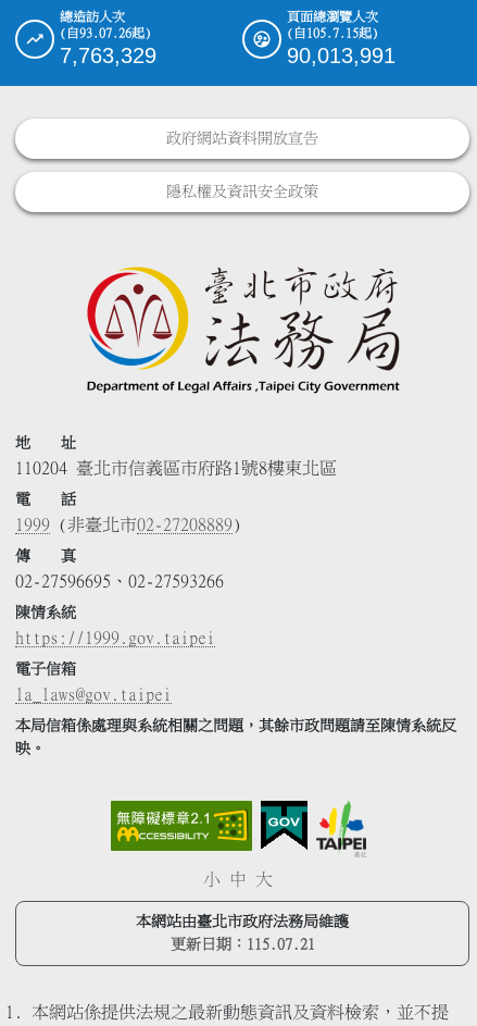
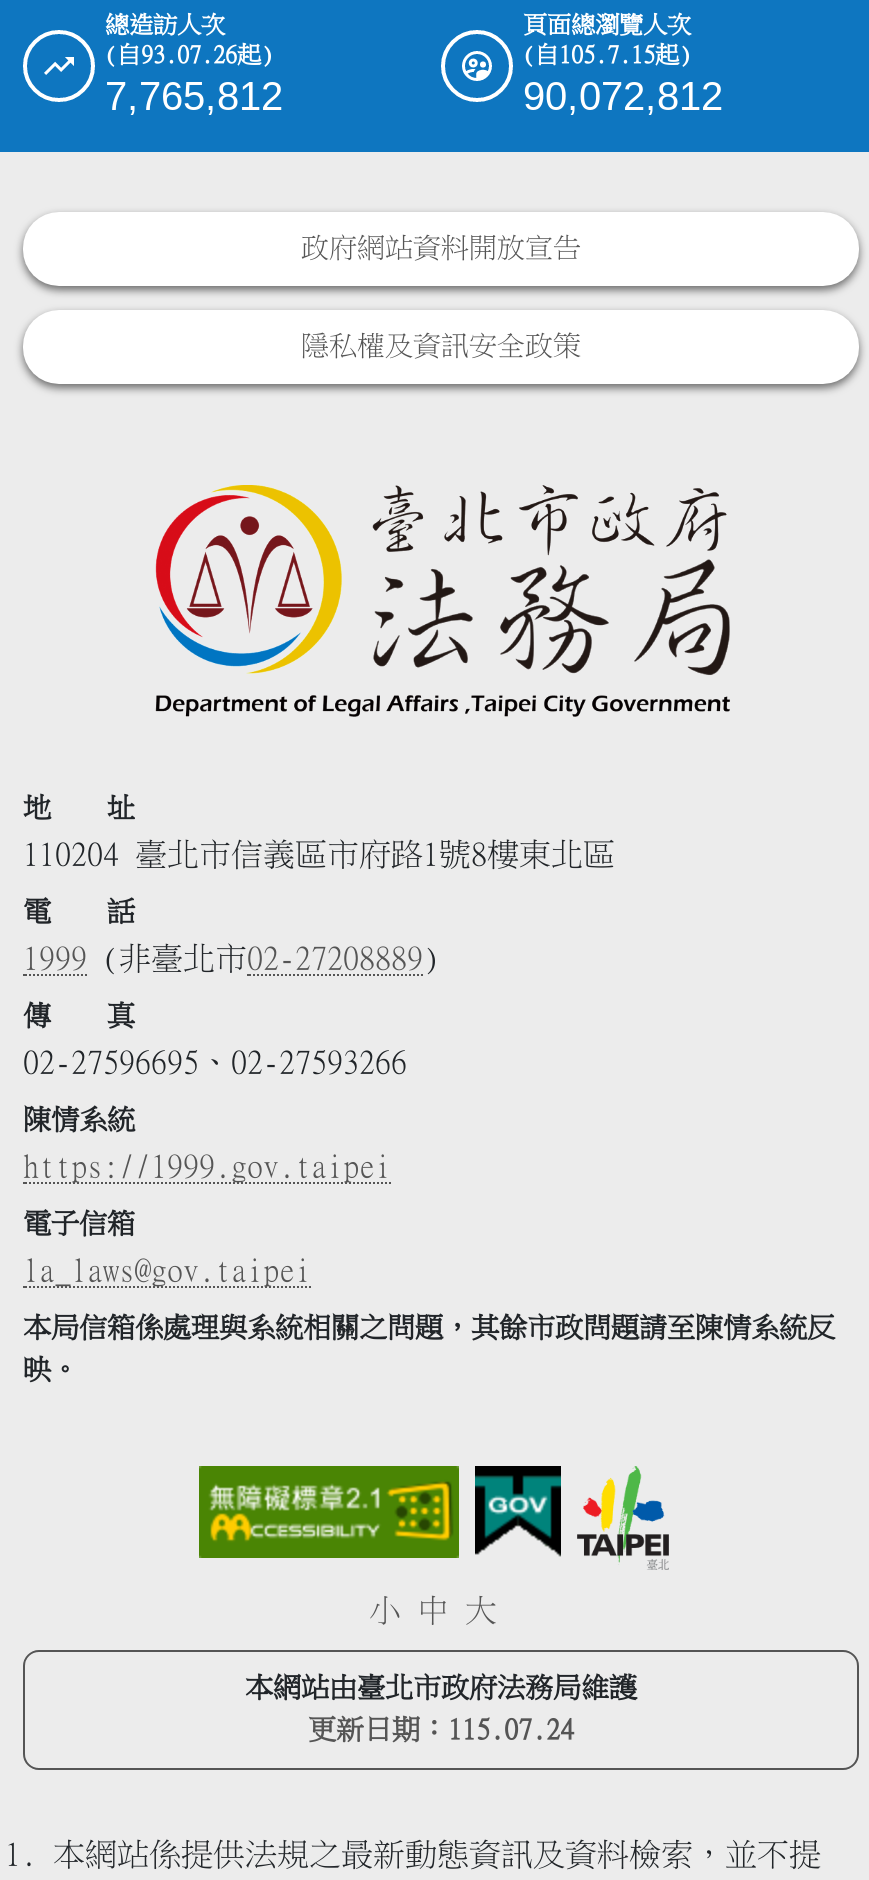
- 7,763,329
+ 7,765,812

- 90,013,991
+ 90,072,812

- 更新日期：115.07.21
+ 更新日期：115.07.24
